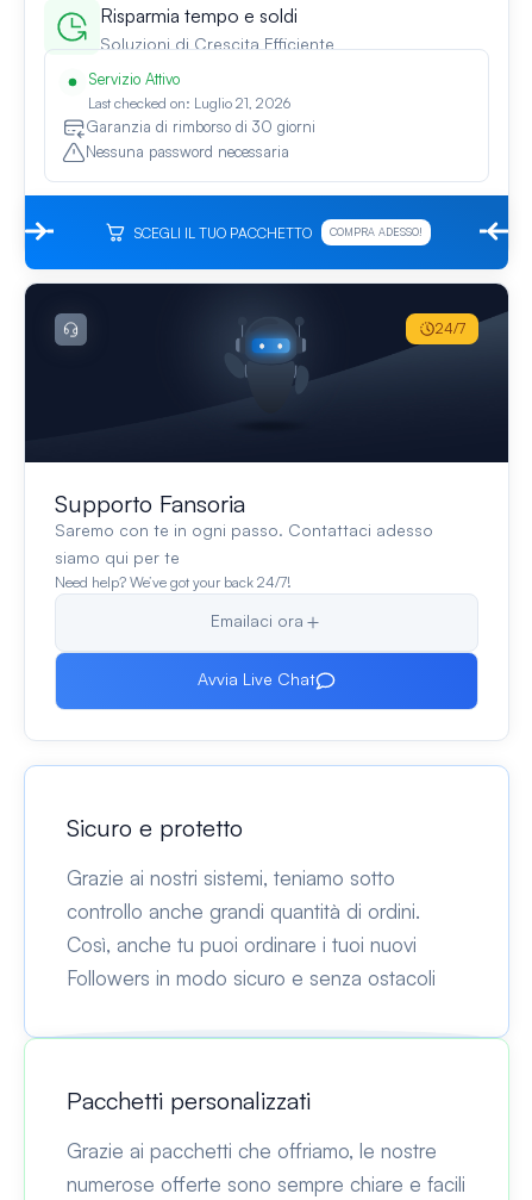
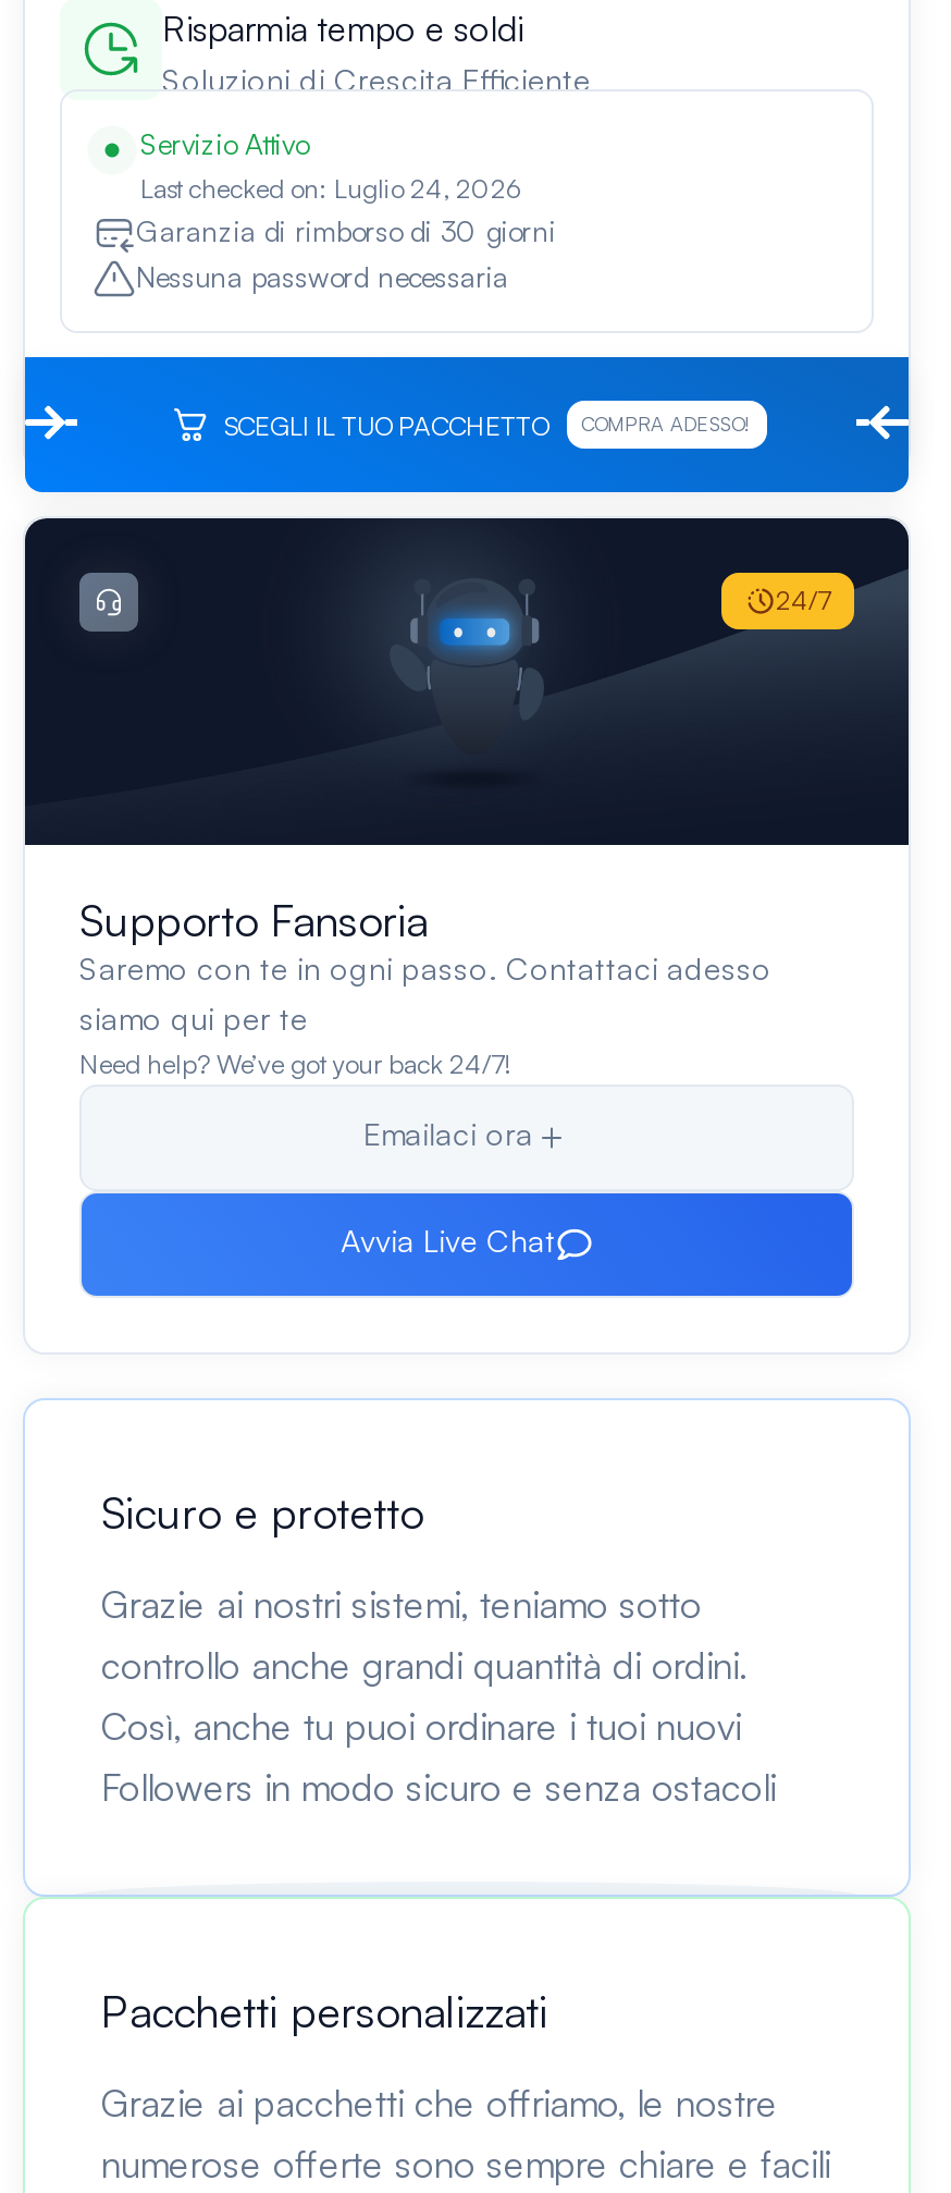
- Last checked on: Luglio 21, 2026
+ Last checked on: Luglio 24, 2026
